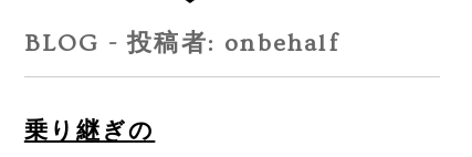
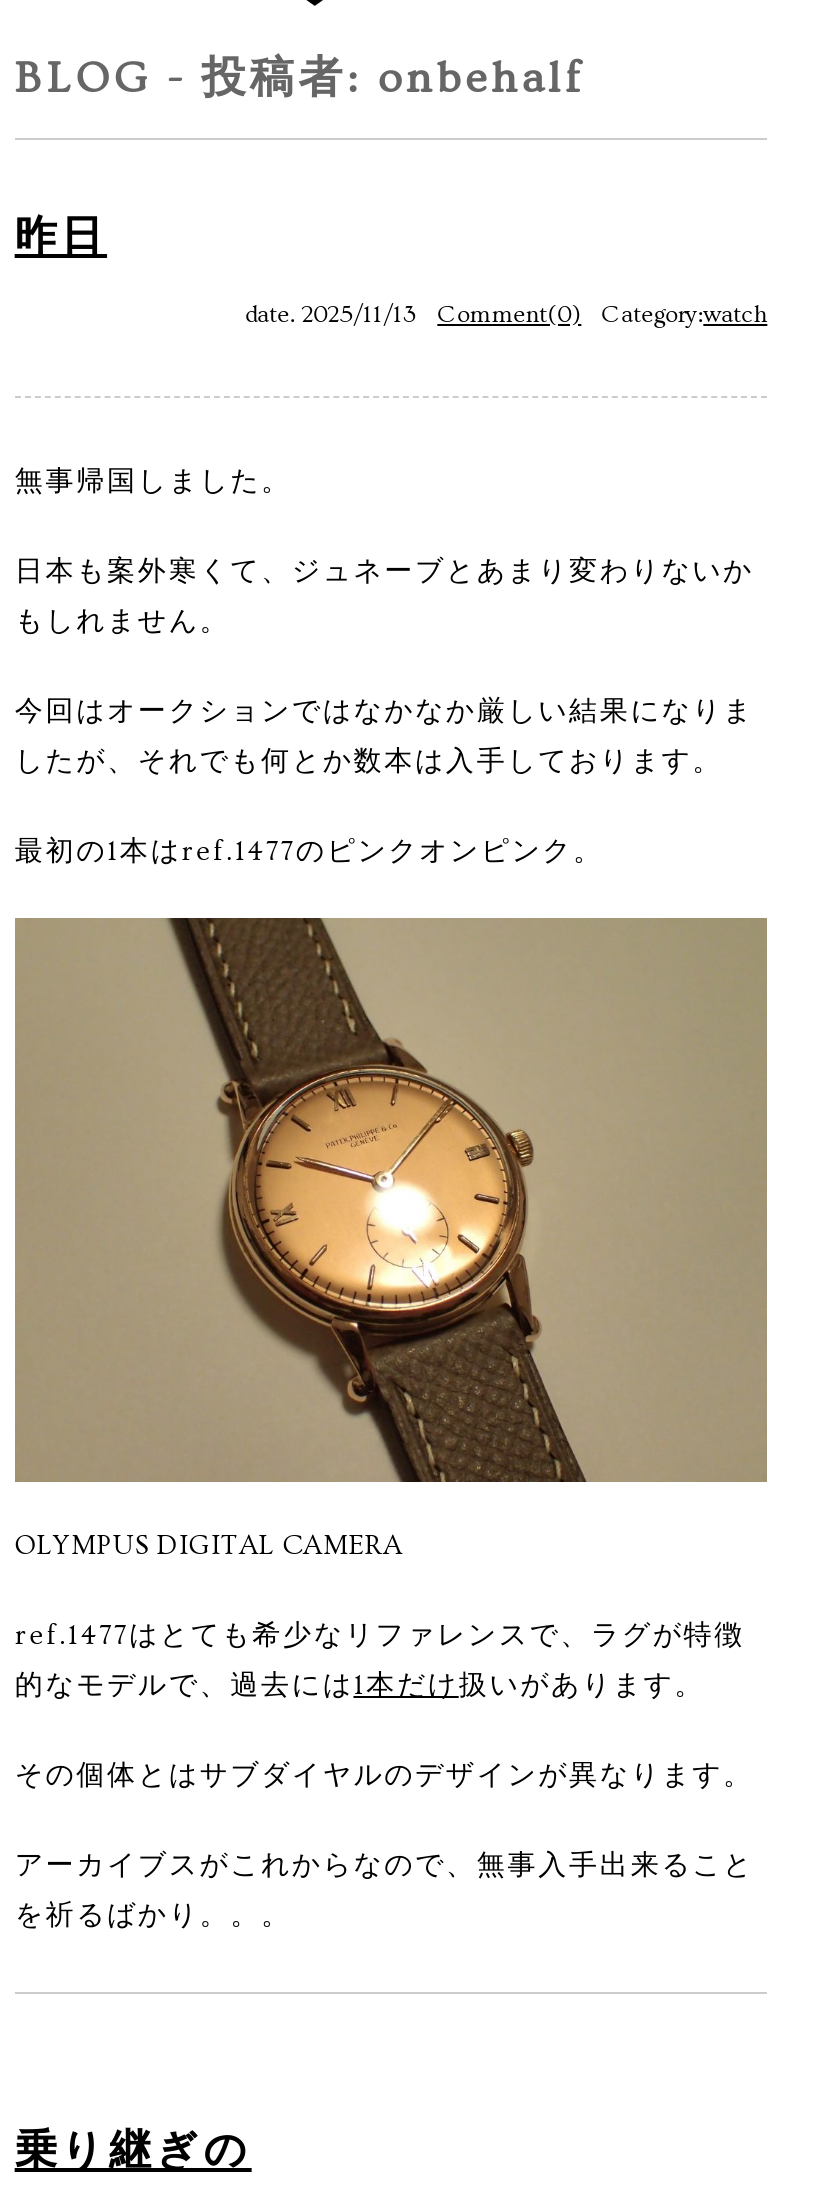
+ [image]
+ OLYMPUS DIGITAL CAMERA
+ ref.1477はとても希少なリファレンスで、ラグが特徴
+ 的なモデルで、過去には1本だけ扱いがあります。
+ その個体とはサブダイヤルのデザインが異なります。
+ アーカイブスがこれからなので、無事入手出来ること
+ を祈るばかり。。。

+ 昨日
+ Category:watch
+ Comment(0)
+ date. 2025/11/13

+ 無事帰国しました。
+ 日本も案外寒くて、ジュネーブとあまり変わりないか
+ もしれません。
+ 今回はオークションではなかなか厳しい結果になりま
+ したが、それでも何とか数本は入手しております。
+ 最初の1本はref.1477のピンクオンピンク。
